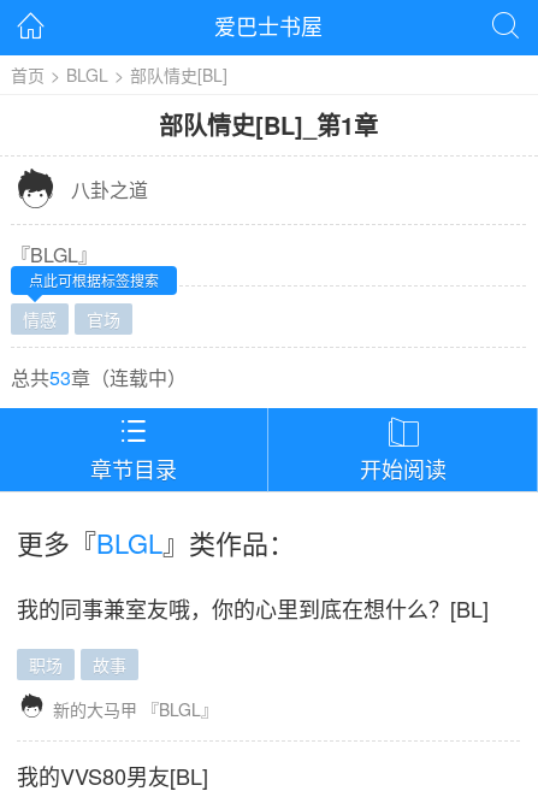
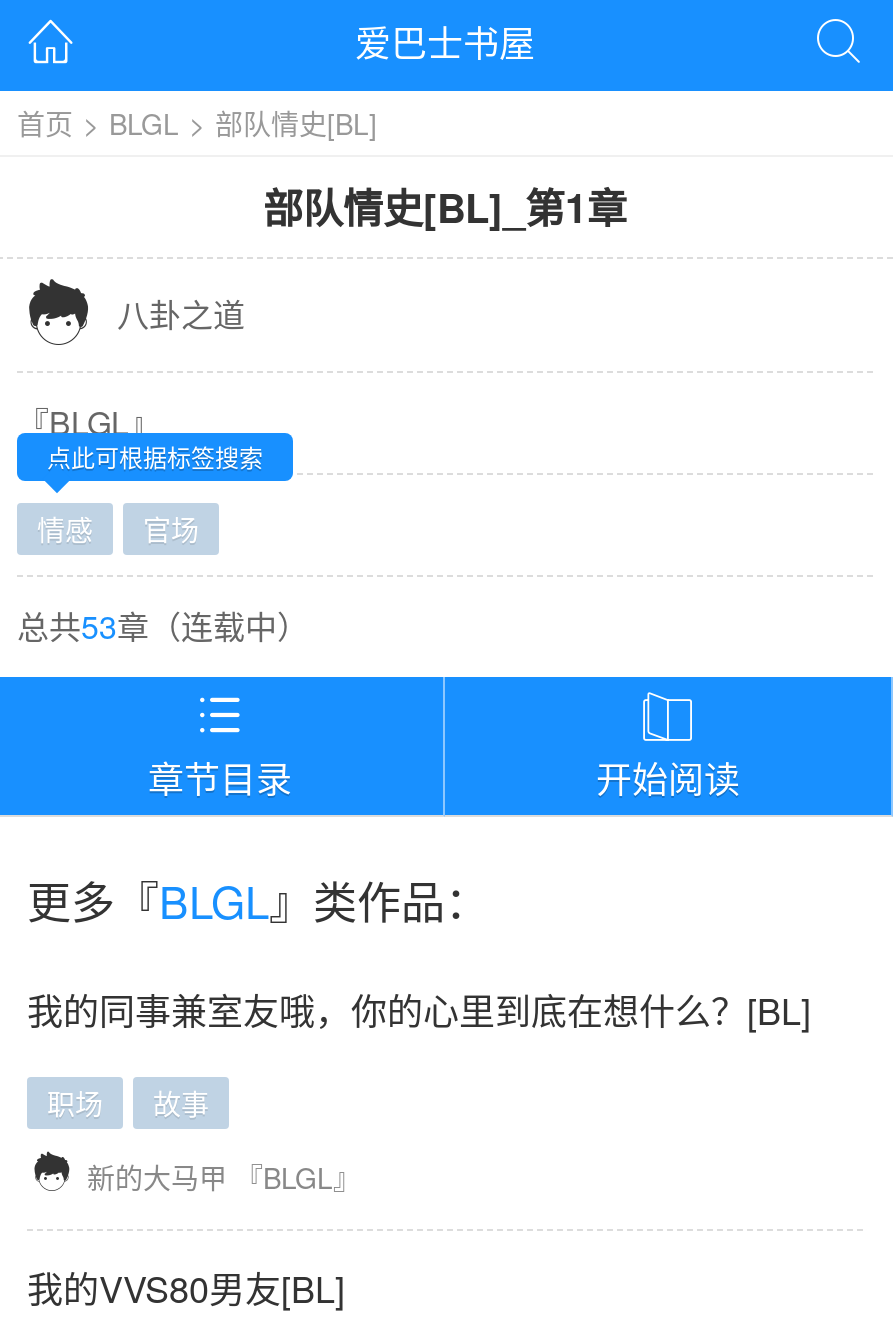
- 点此可根据标签搜索
